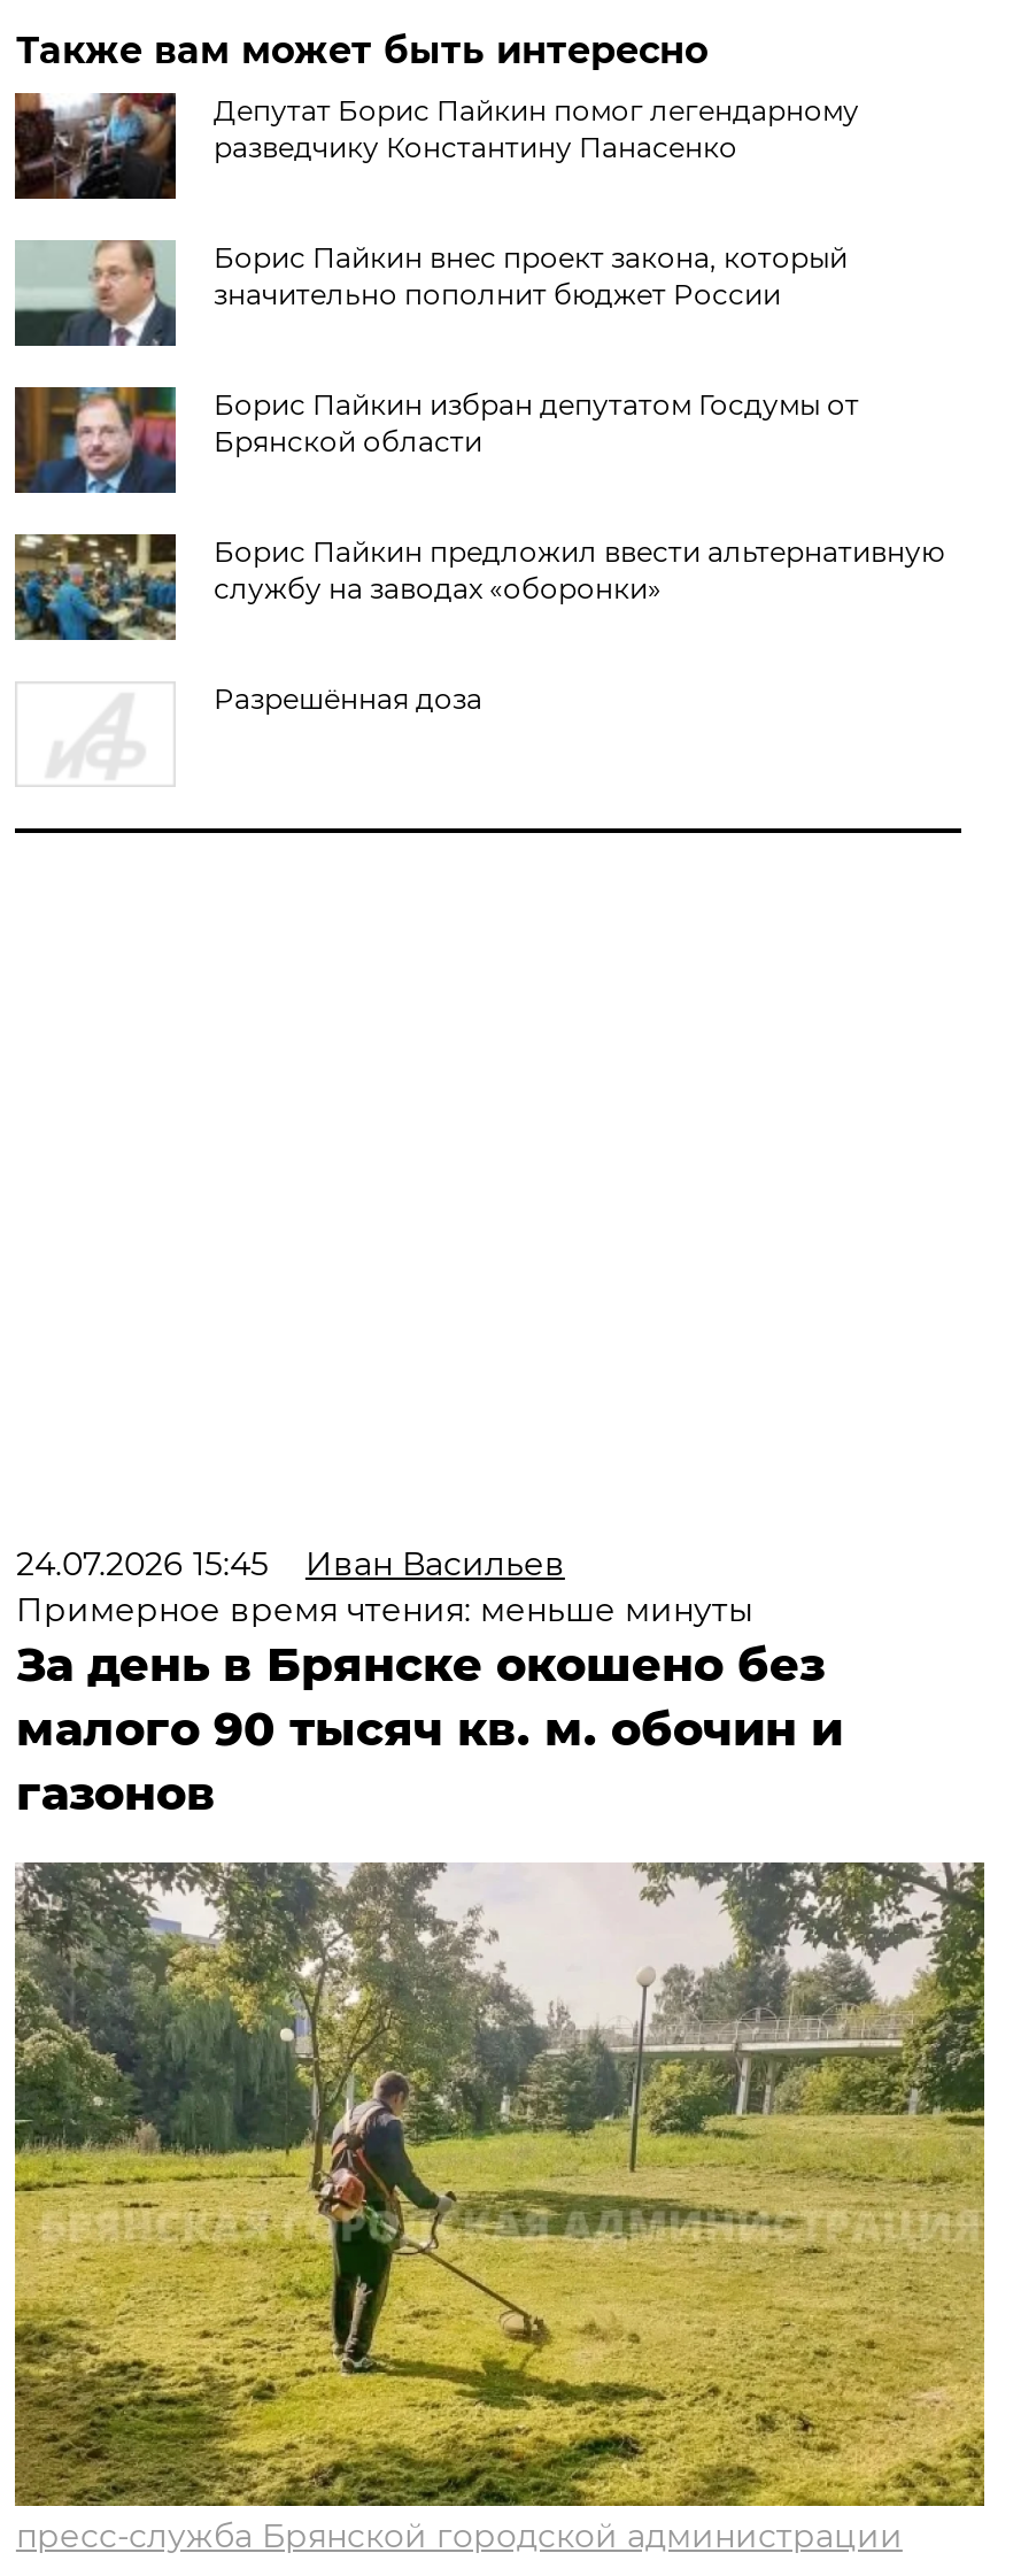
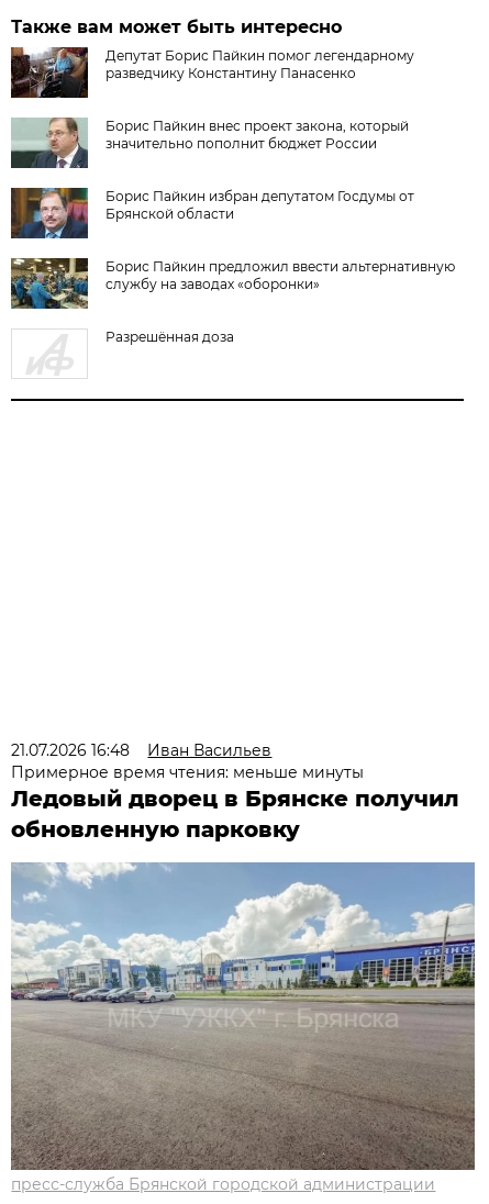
- 24.07.2026 15:45 Иван Васильев
+ 21.07.2026 16:48 Иван Васильев

- За день в Брянске окошено без
- малого 90 тысяч кв. м. обочин и
- газонов
+ Ледовый дворец в Брянске получил
+ обновленную парковку

- [image]
+ [image]
